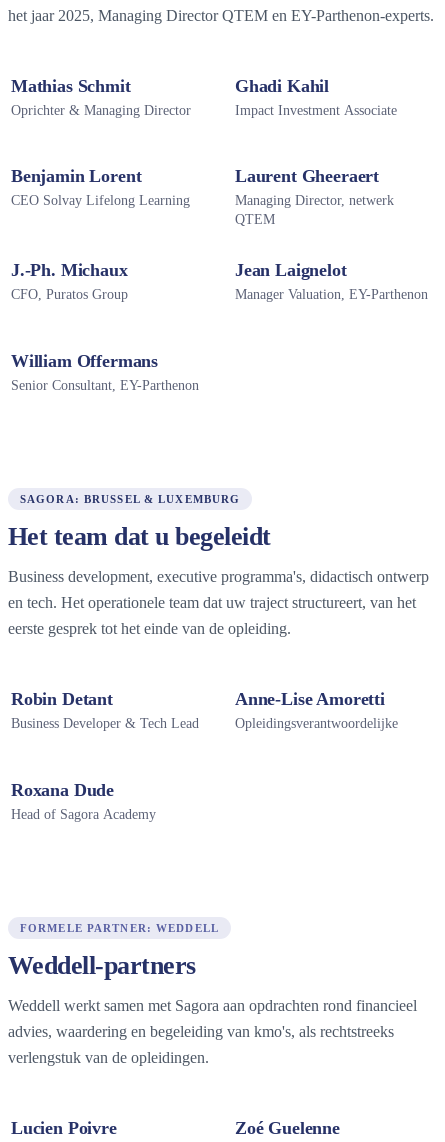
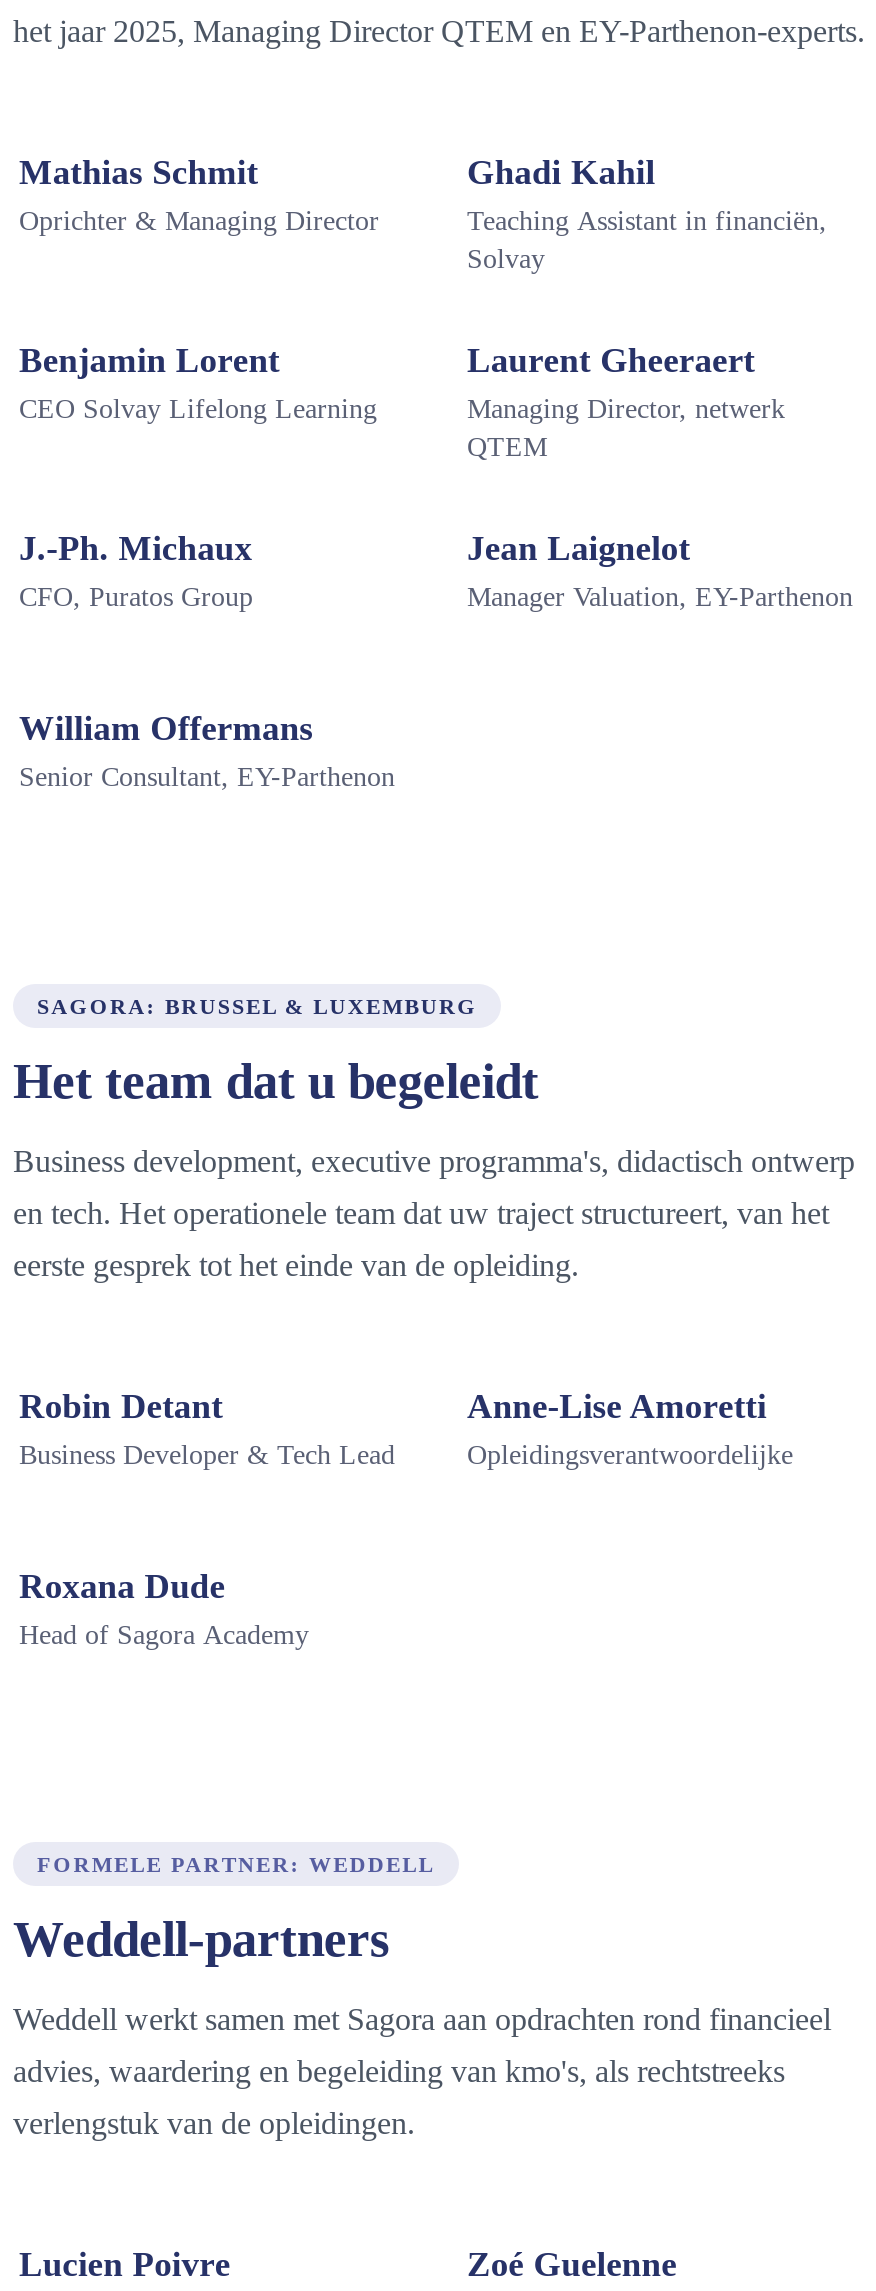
- Impact Investment Associate
+ Teaching Assistant in financiën,
+ Solvay
